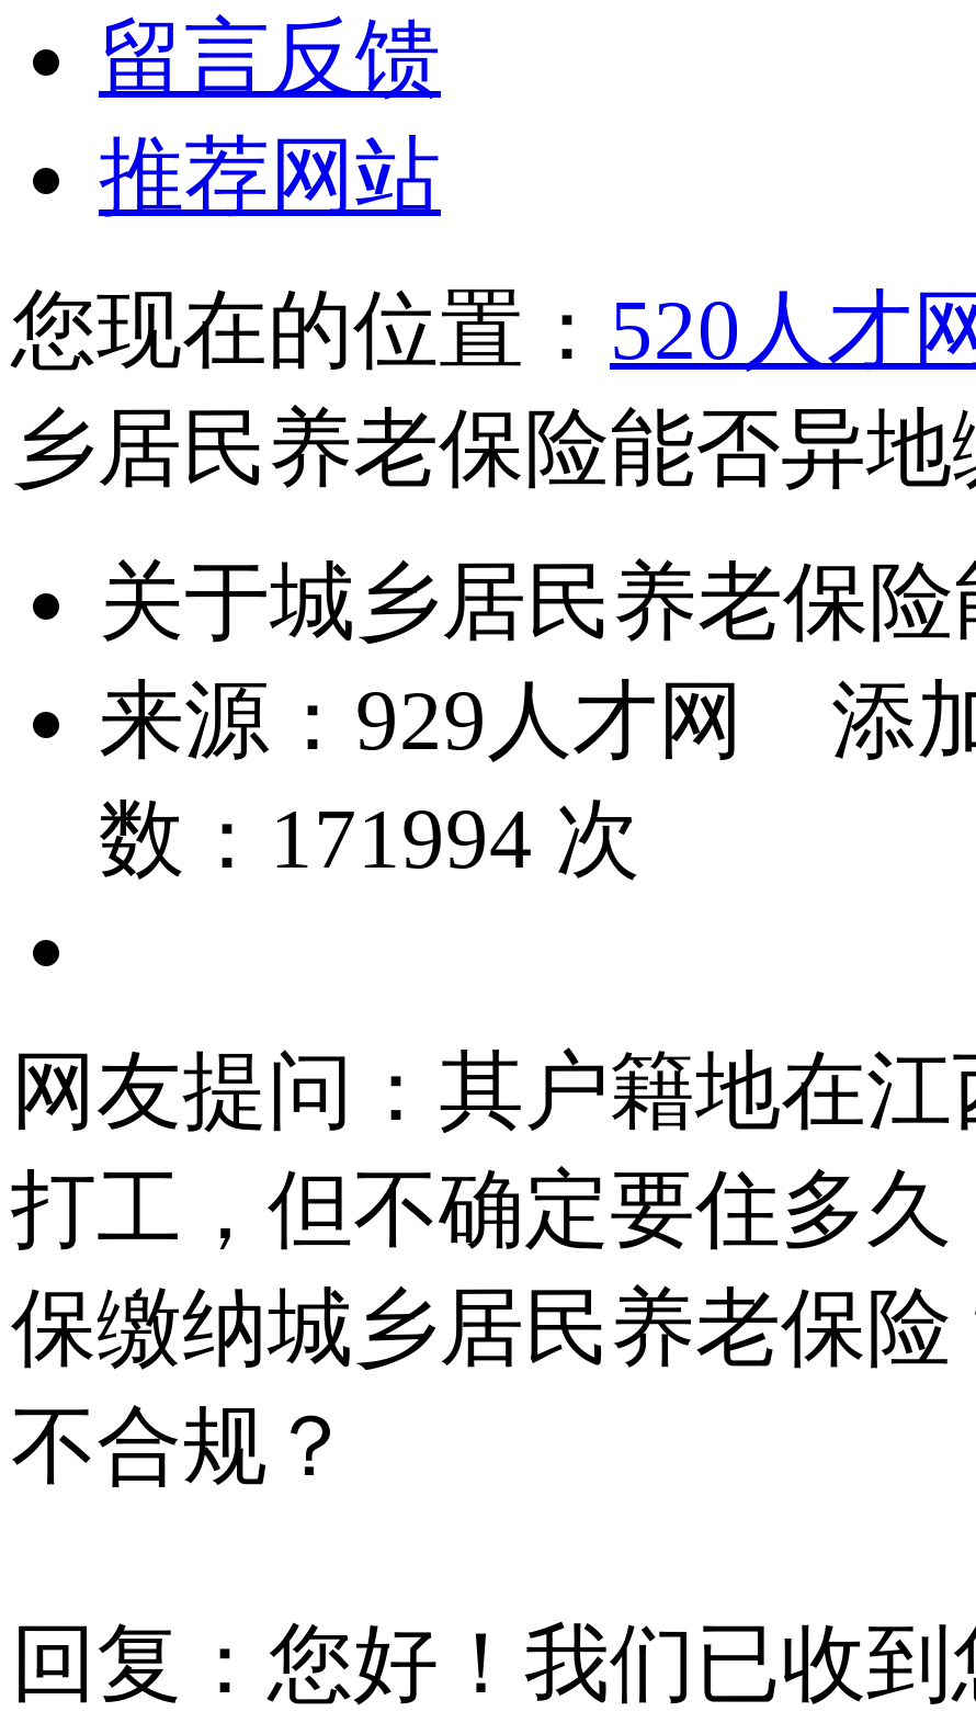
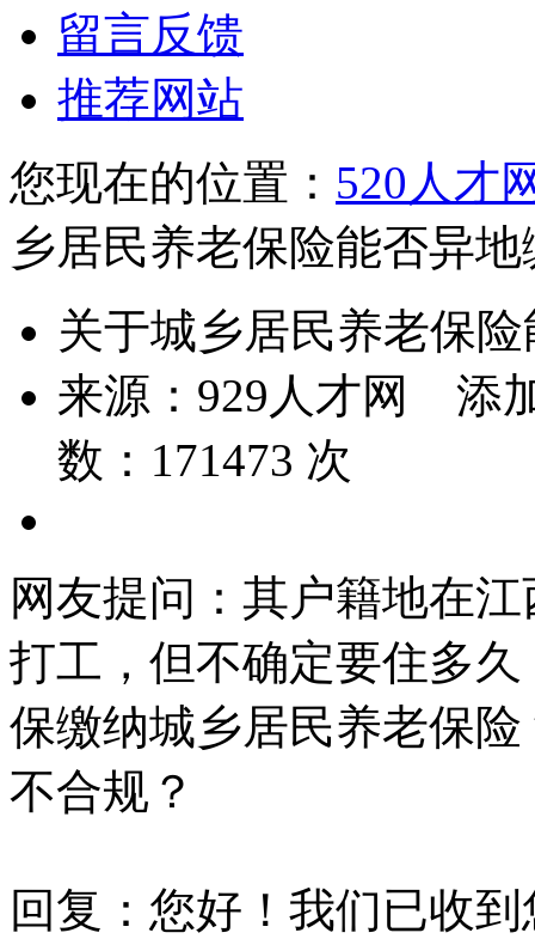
- 数：171994次
+ 数：171473次
